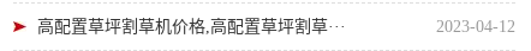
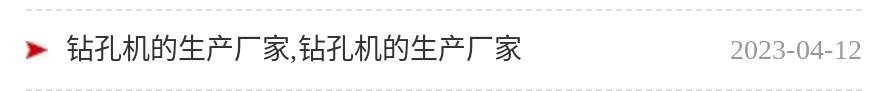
- 高配置草坪割草机价格,高配置草坪割草···
+ 钻孔机的生产厂家,钻孔机的生产厂家
